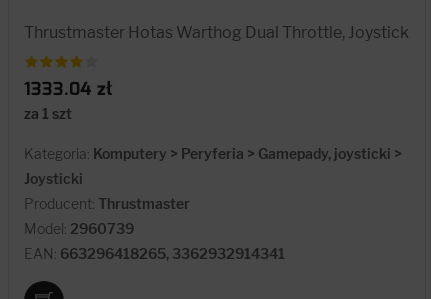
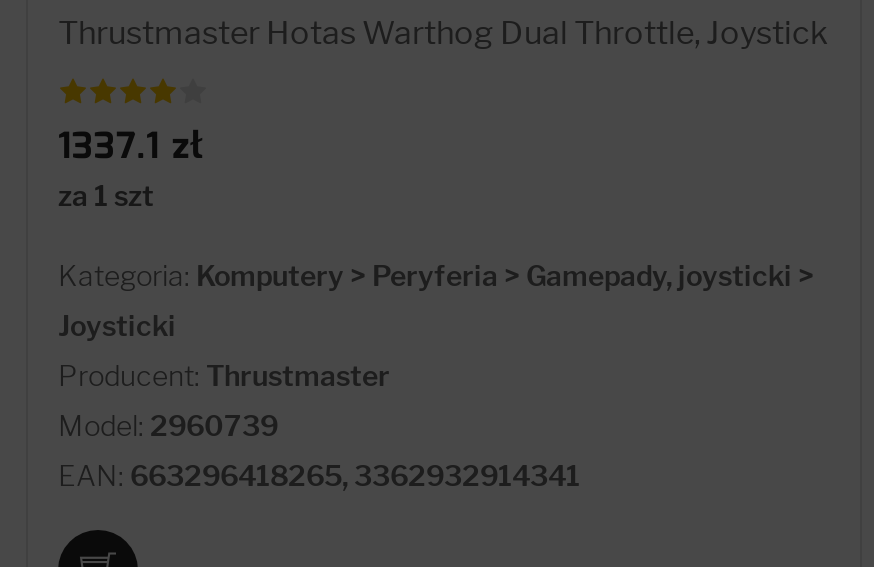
- 1333.04 zł
+ 1337.1 zł
